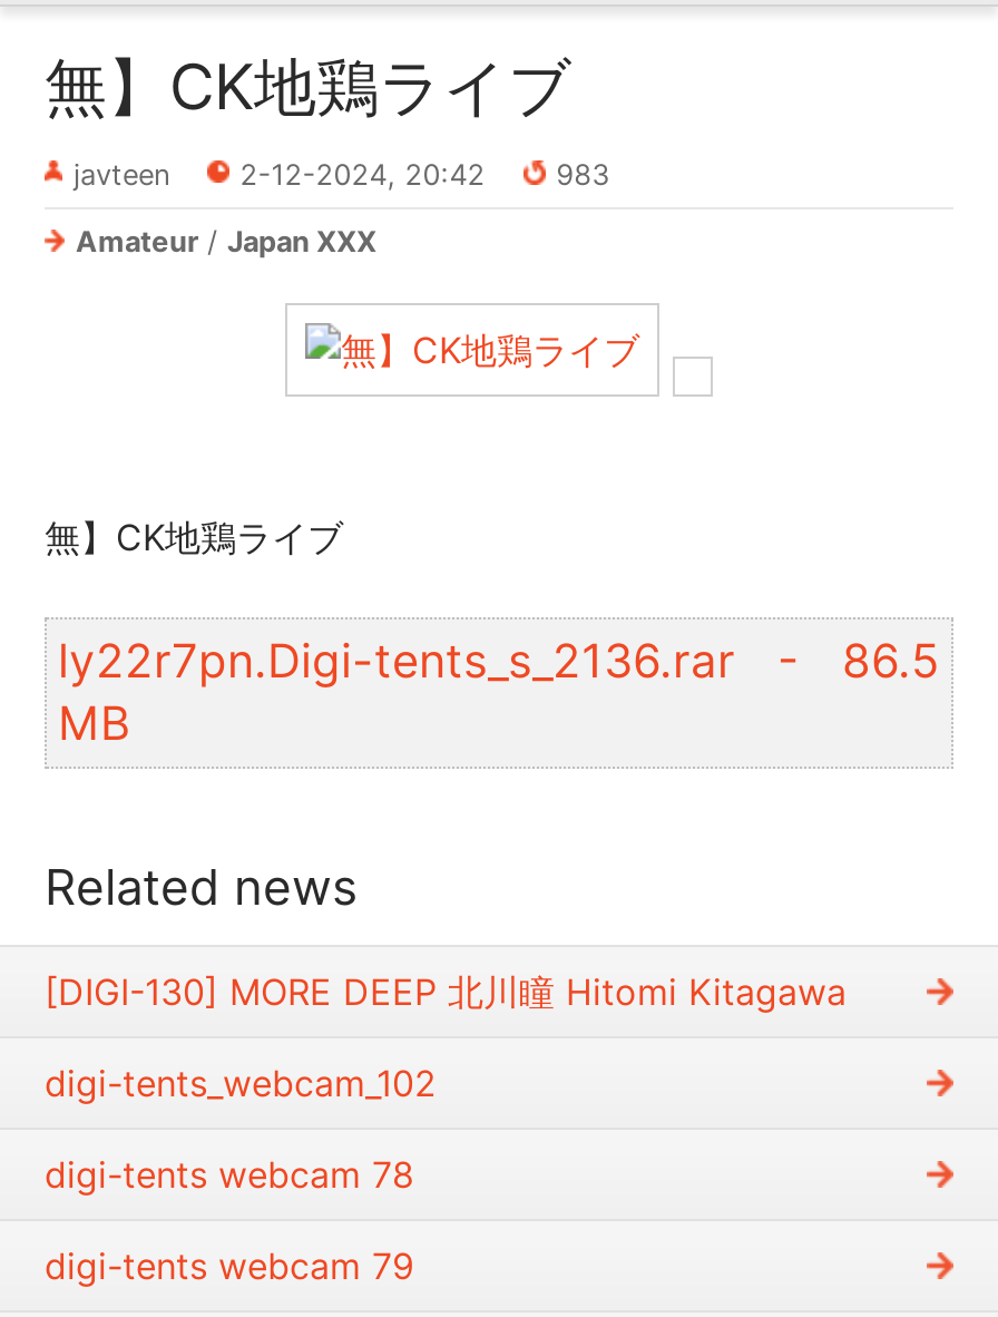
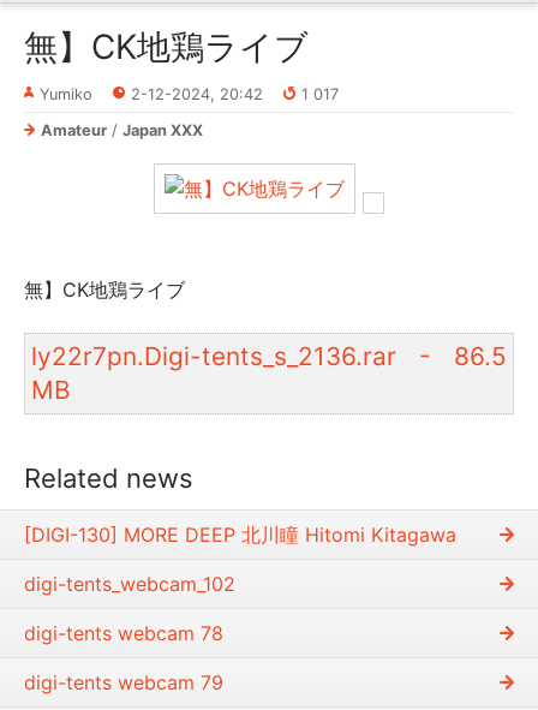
- javteen
+ Yumiko

- 983
+ 1 017
